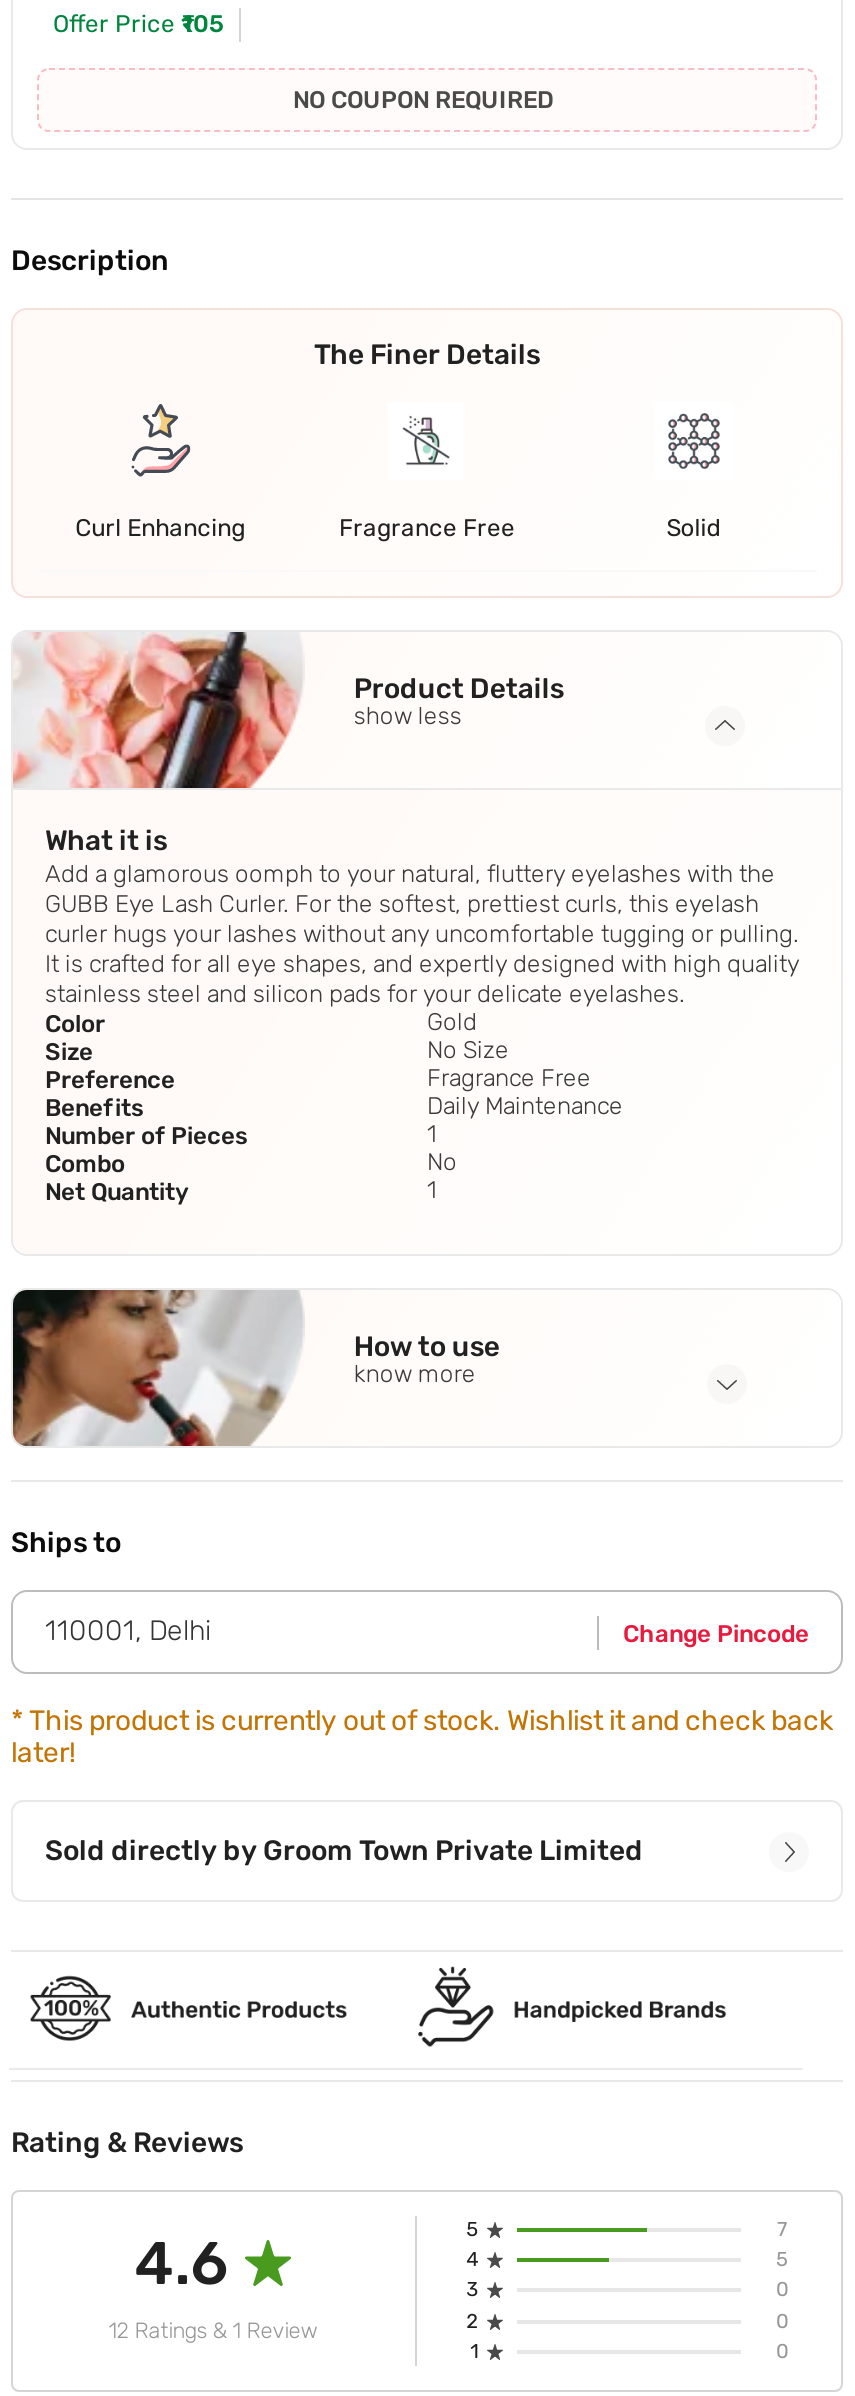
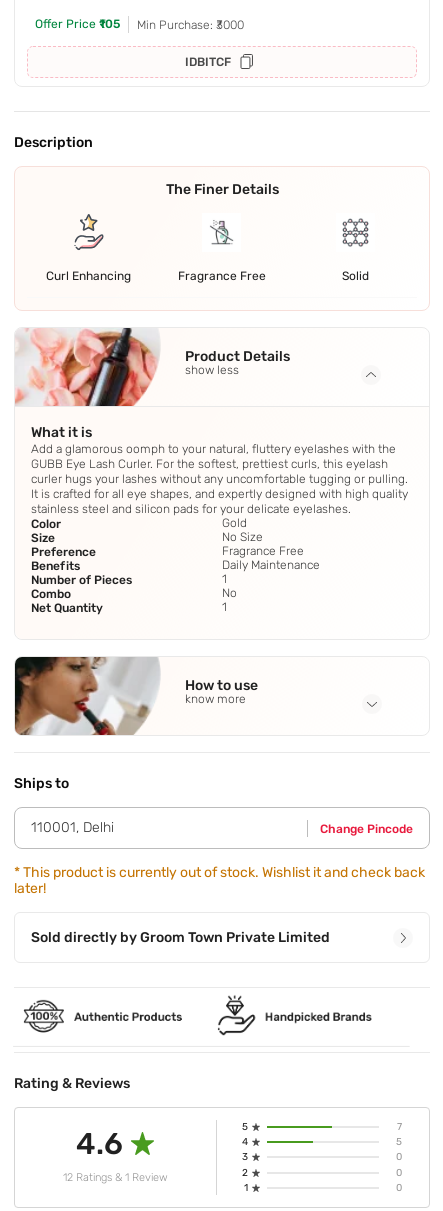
- NO COUPON REQUIRED
+ Min Purchase: ₹3000
+ IDBITCF
